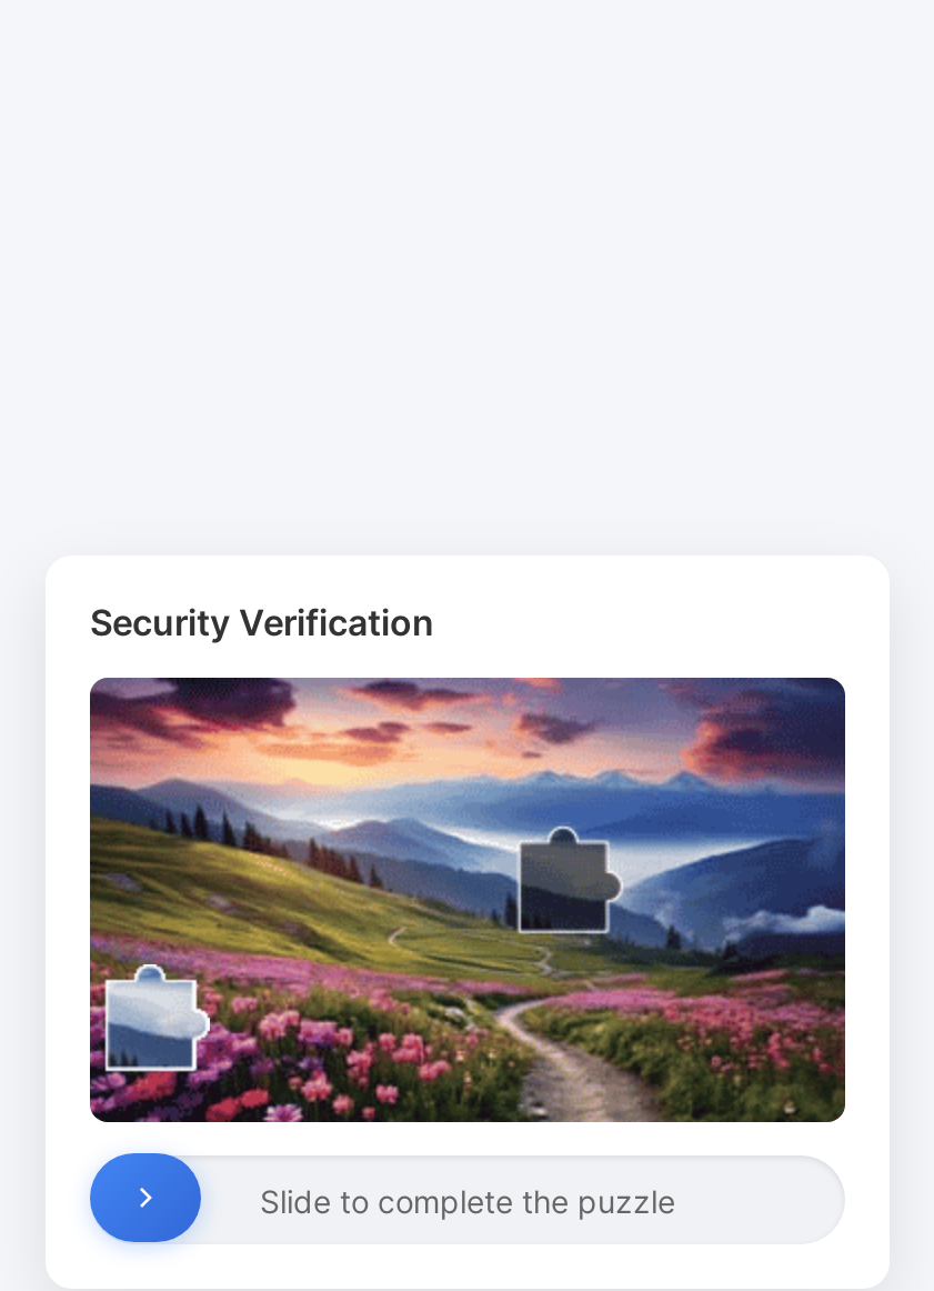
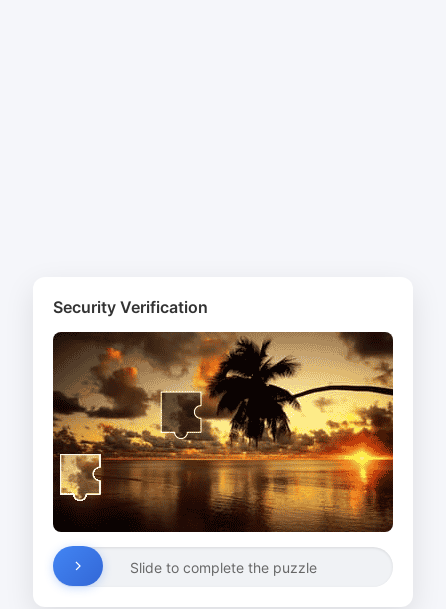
- [image]
+ [image]
